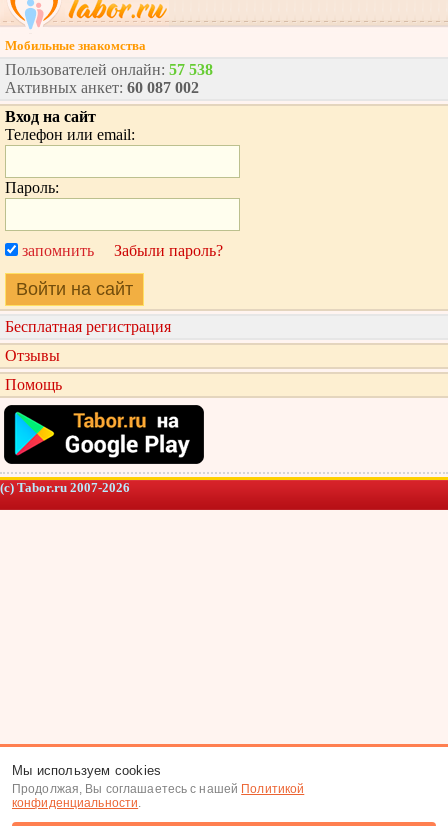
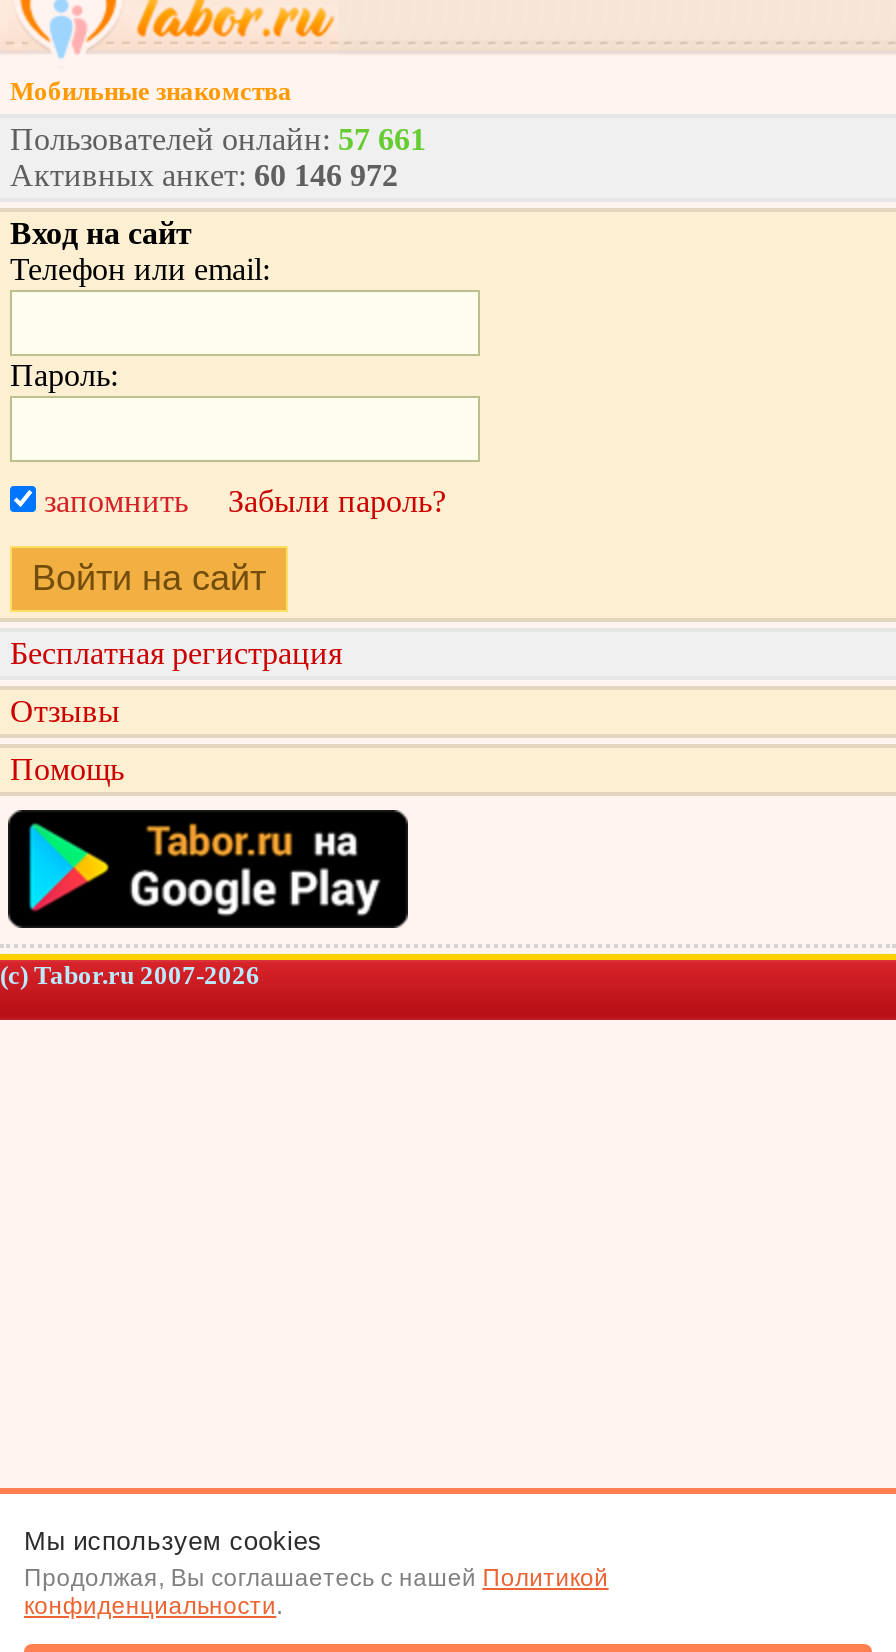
- Пользователей онлайн: 57 538
+ Пользователей онлайн: 57 661

- Активных анкет: 60 087 002
+ Активных анкет: 60 146 972
